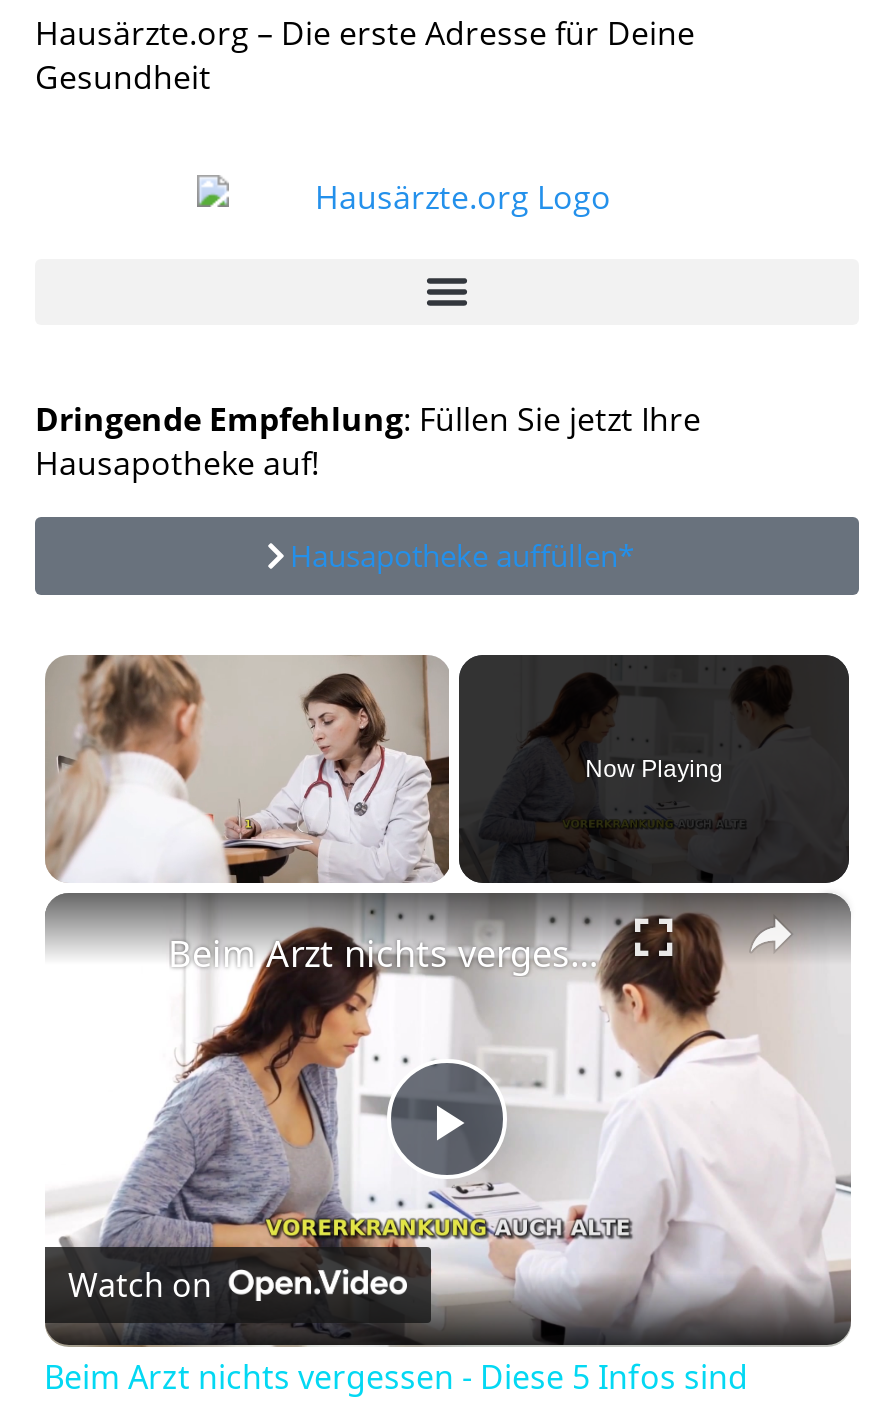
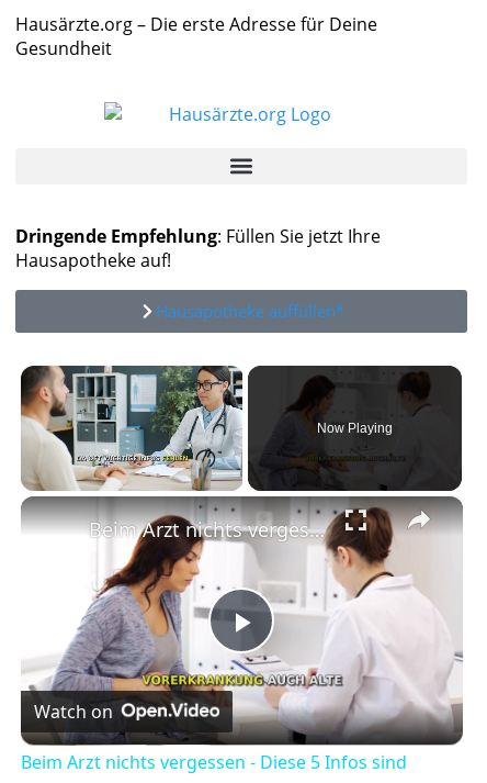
- [image]
+ [image]
